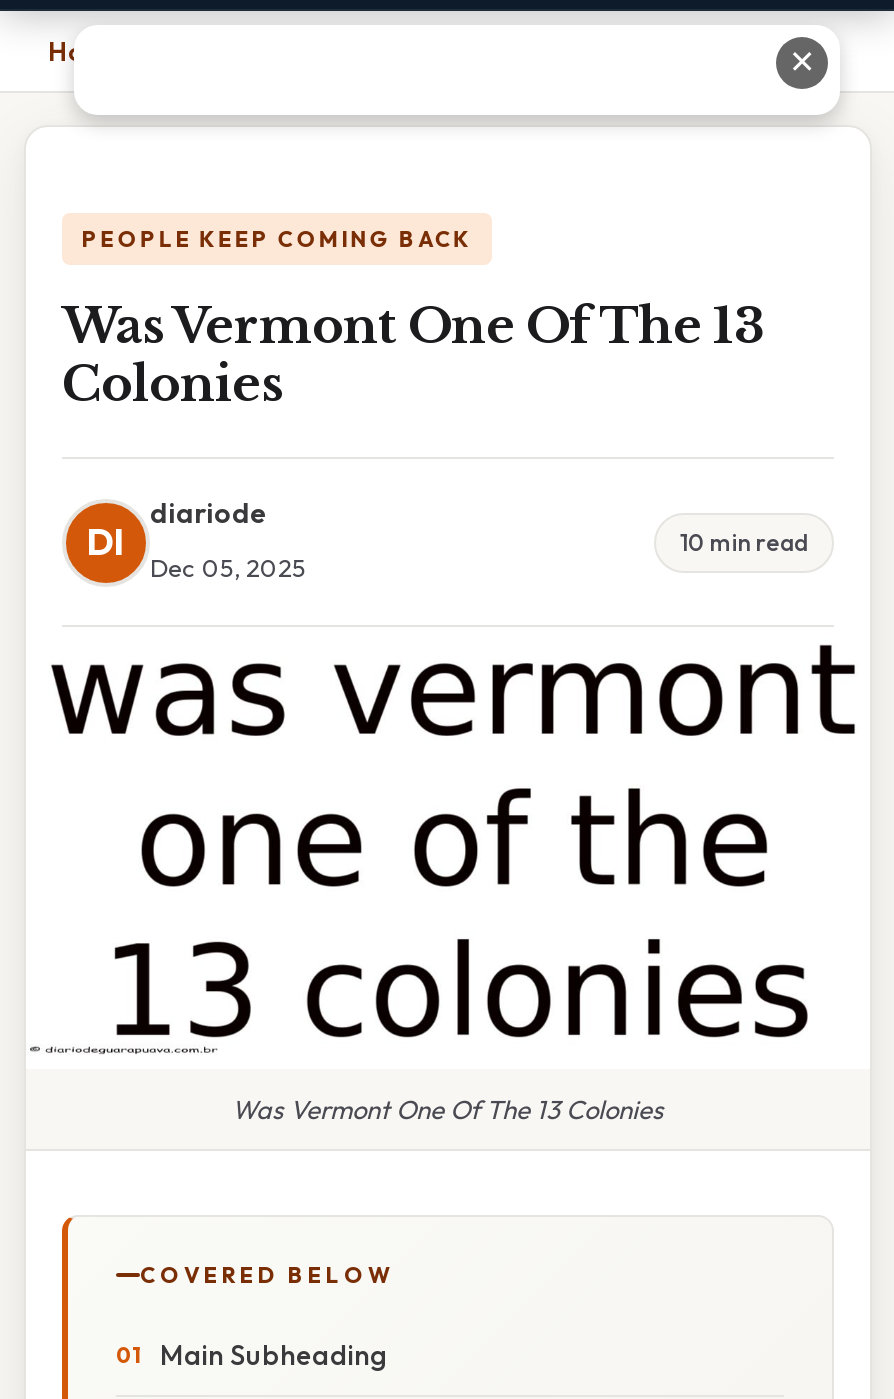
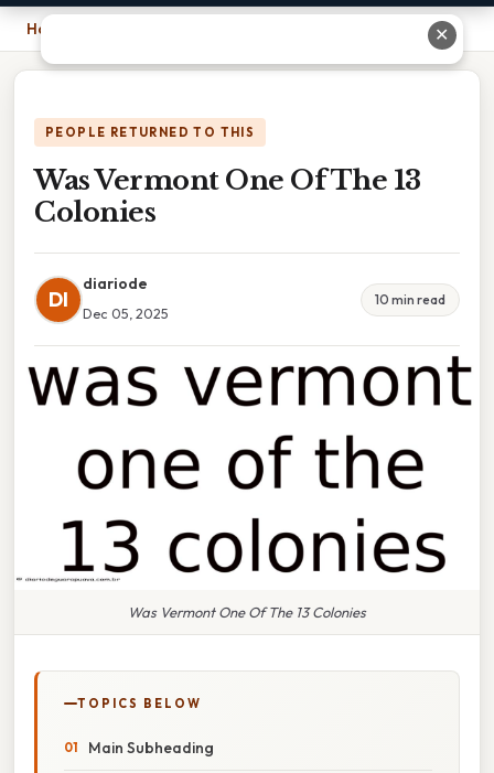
- PEOPLE KEEP COMING BACK
+ PEOPLE RETURNED TO THIS

- COVERED BELOW
+ TOPICS BELOW
